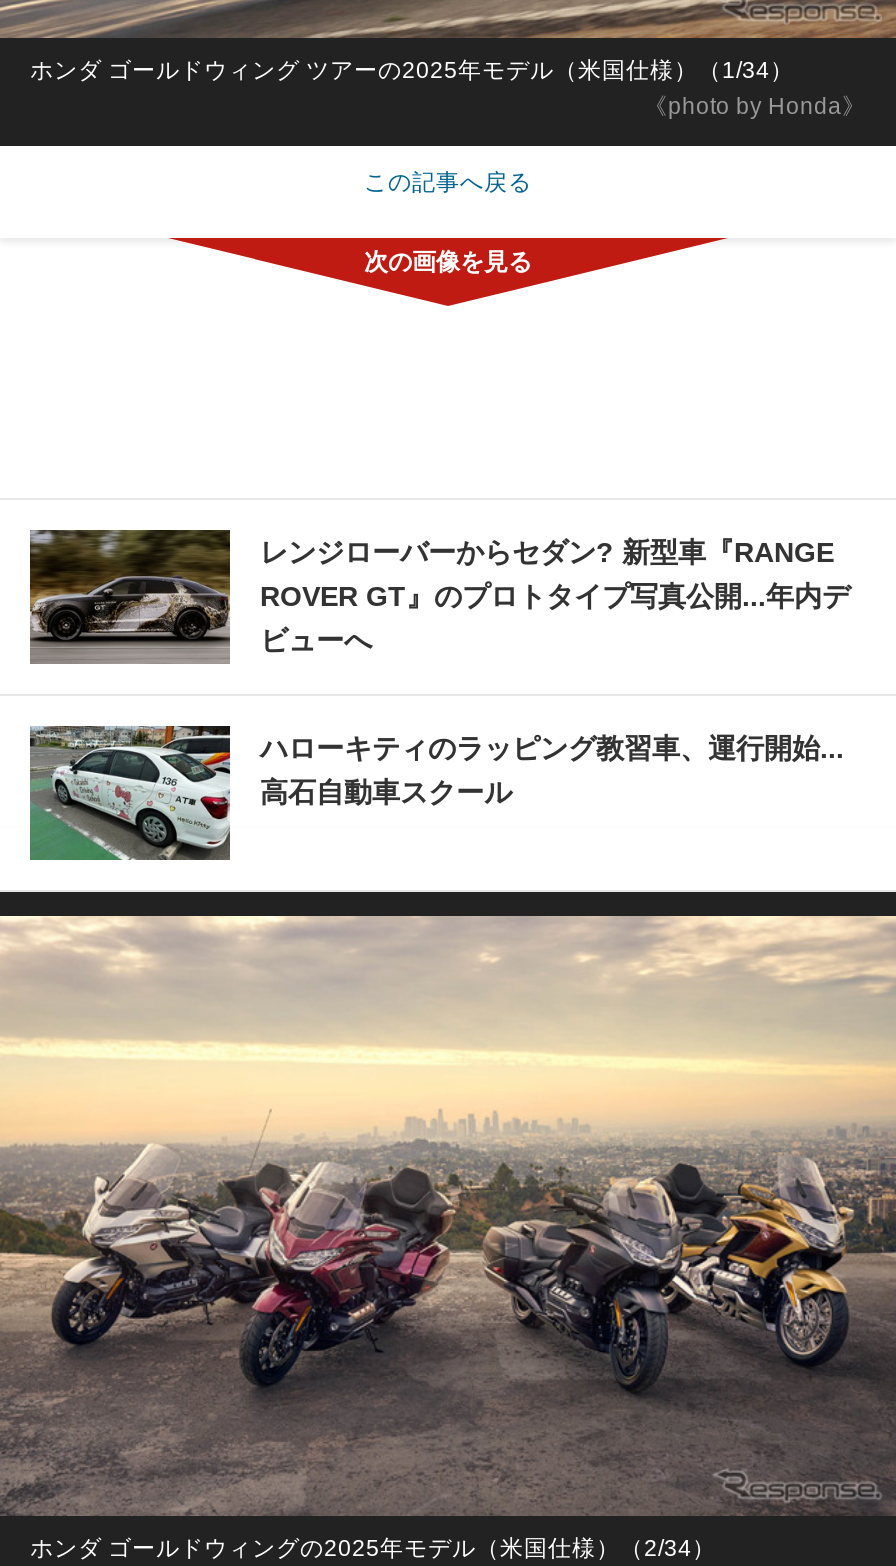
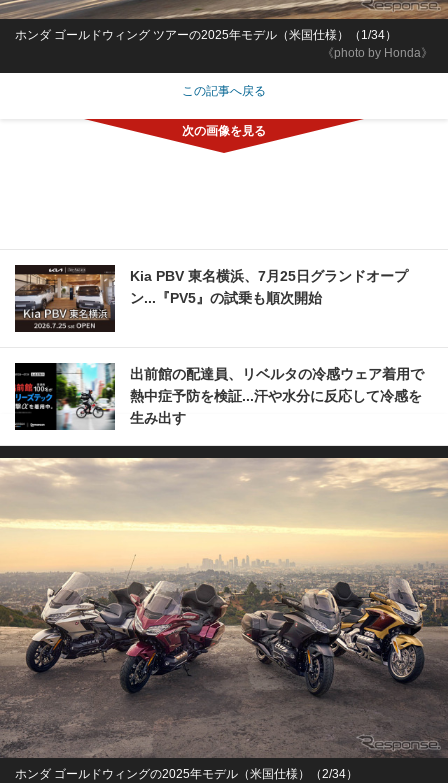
- [image]
- レンジローバーからセダン? 新型車『RANGE
- ROVER GT』のプロトタイプ写真公開...年内デ
- ビューへ
+ [image]
+ Kia PBV 東名横浜、7月25日グランドオープ
+ ン...『PV5』の試乗も順次開始

- [image]
- ハローキティのラッピング教習車、運行開始...
- 高石自動車スクール
+ [image]
+ 出前館の配達員、リベルタの冷感ウェア着用で
+ 熱中症予防を検証...汗や水分に反応して冷感を
+ 生み出す
